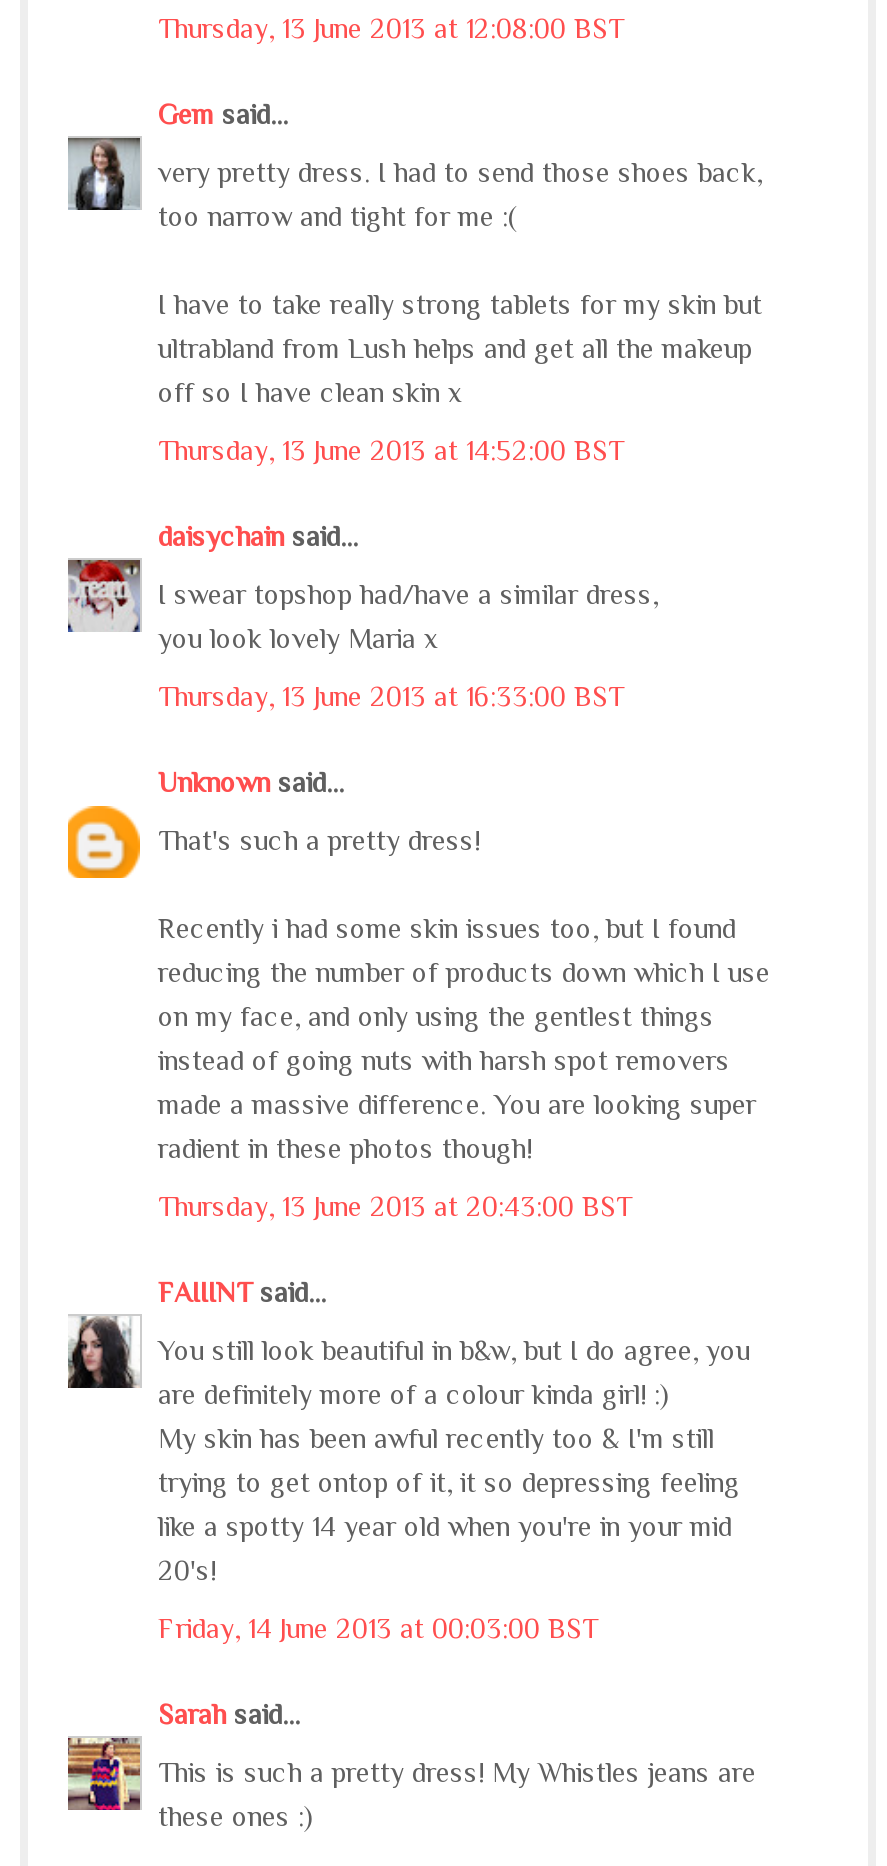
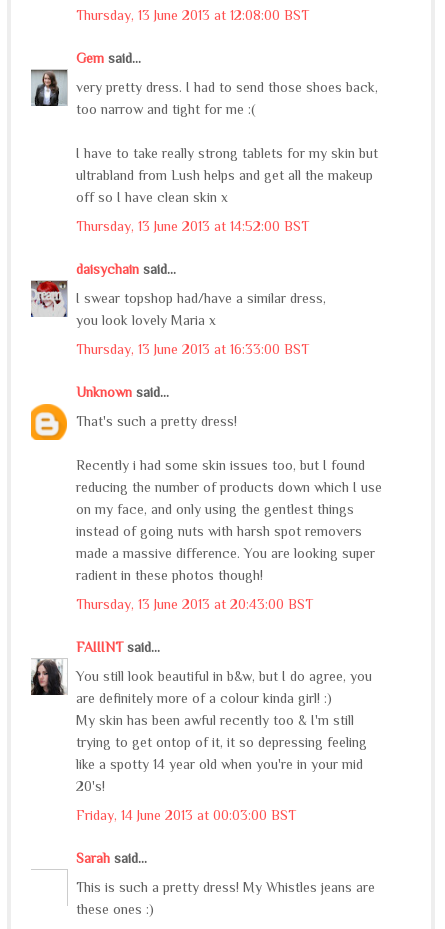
- [image]
